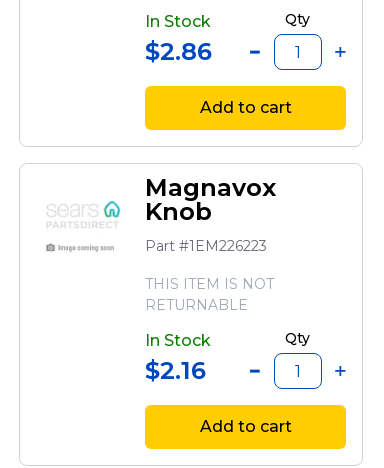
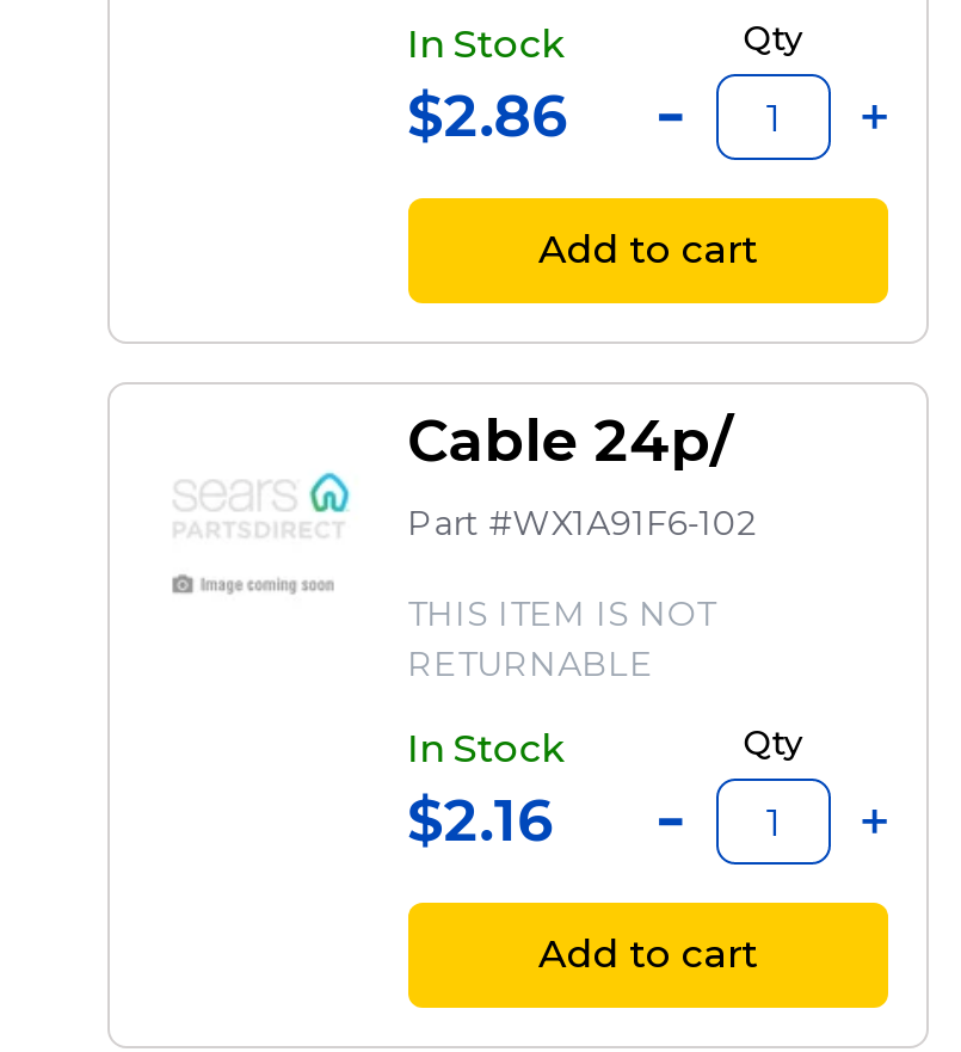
- Magnavox
- Knob
- Part #1EM226223
+ Cable 24p/
+ Part #WX1A91F6-102
